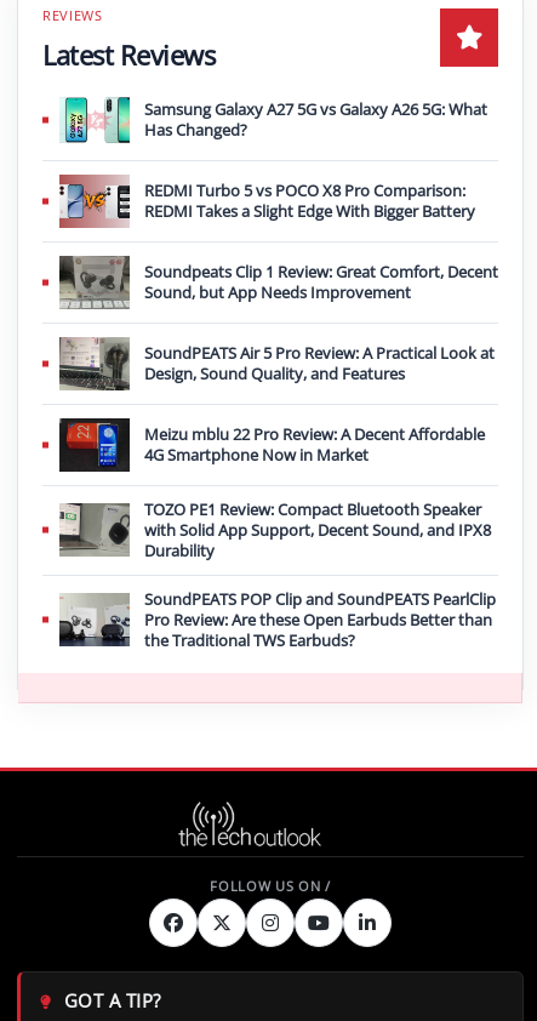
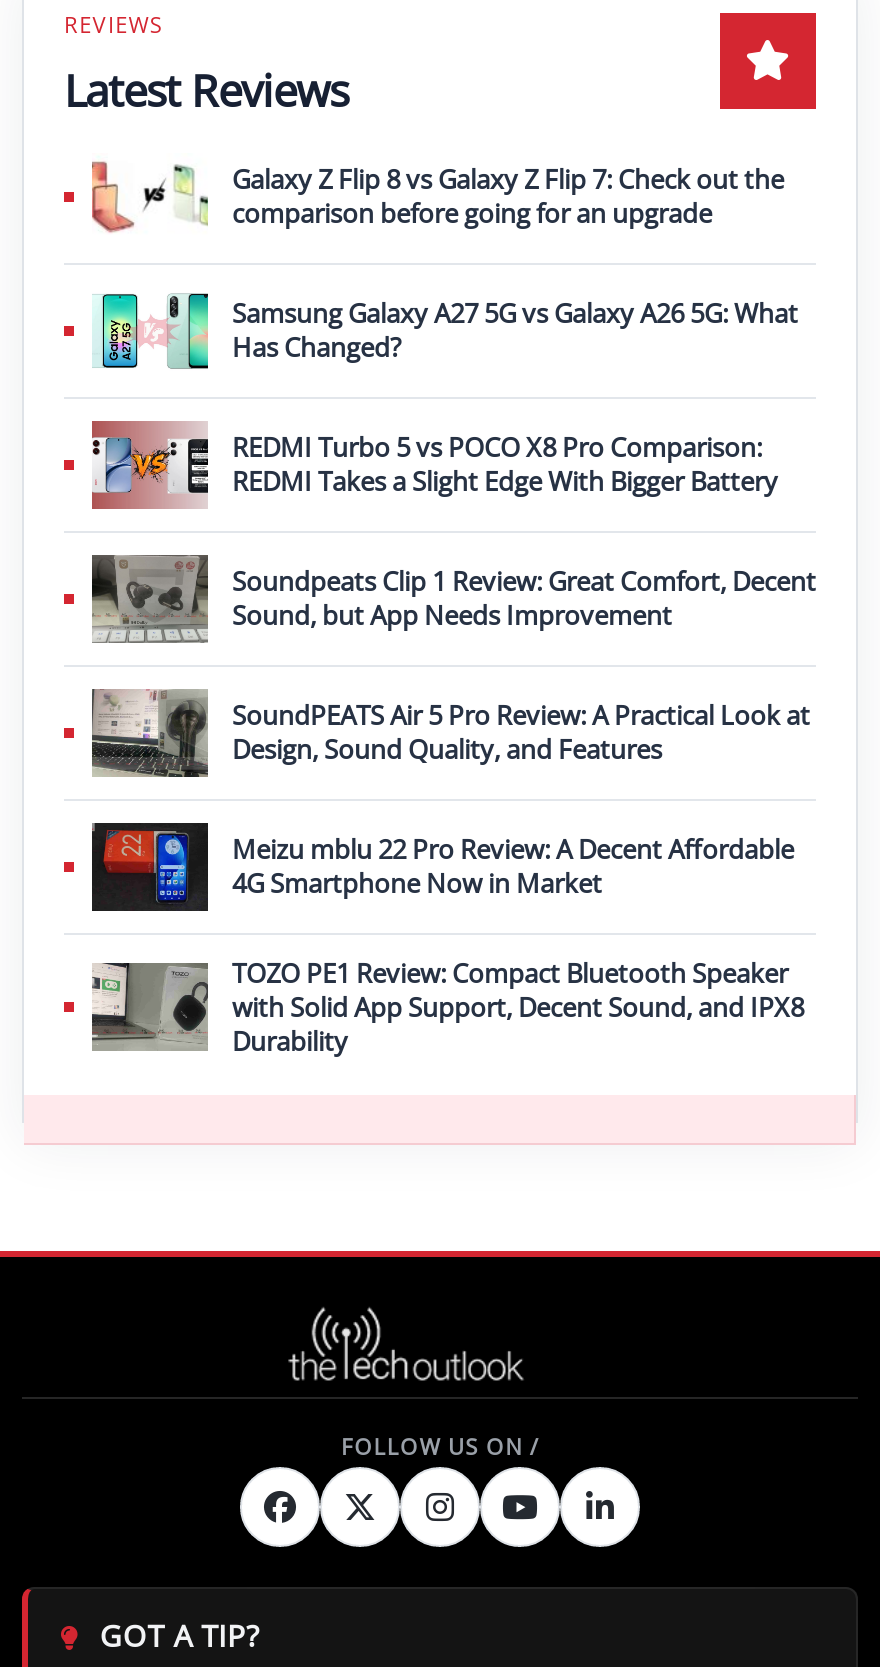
+ [image]
+ Galaxy Z Flip 8 vs Galaxy Z Flip 7: Check out the
+ comparison before going for an upgrade

moved down: [image] | Samsung Galaxy A27 5G vs Galaxy A26 5G: What | Has Changed? | ... | with Solid App Support, Decent Sound, and IPX8 | Durability

- [image]
- SoundPEATS POP Clip and SoundPEATS PearlClip
- Pro Review: Are these Open Earbuds Better than
- the Traditional TWS Earbuds?
